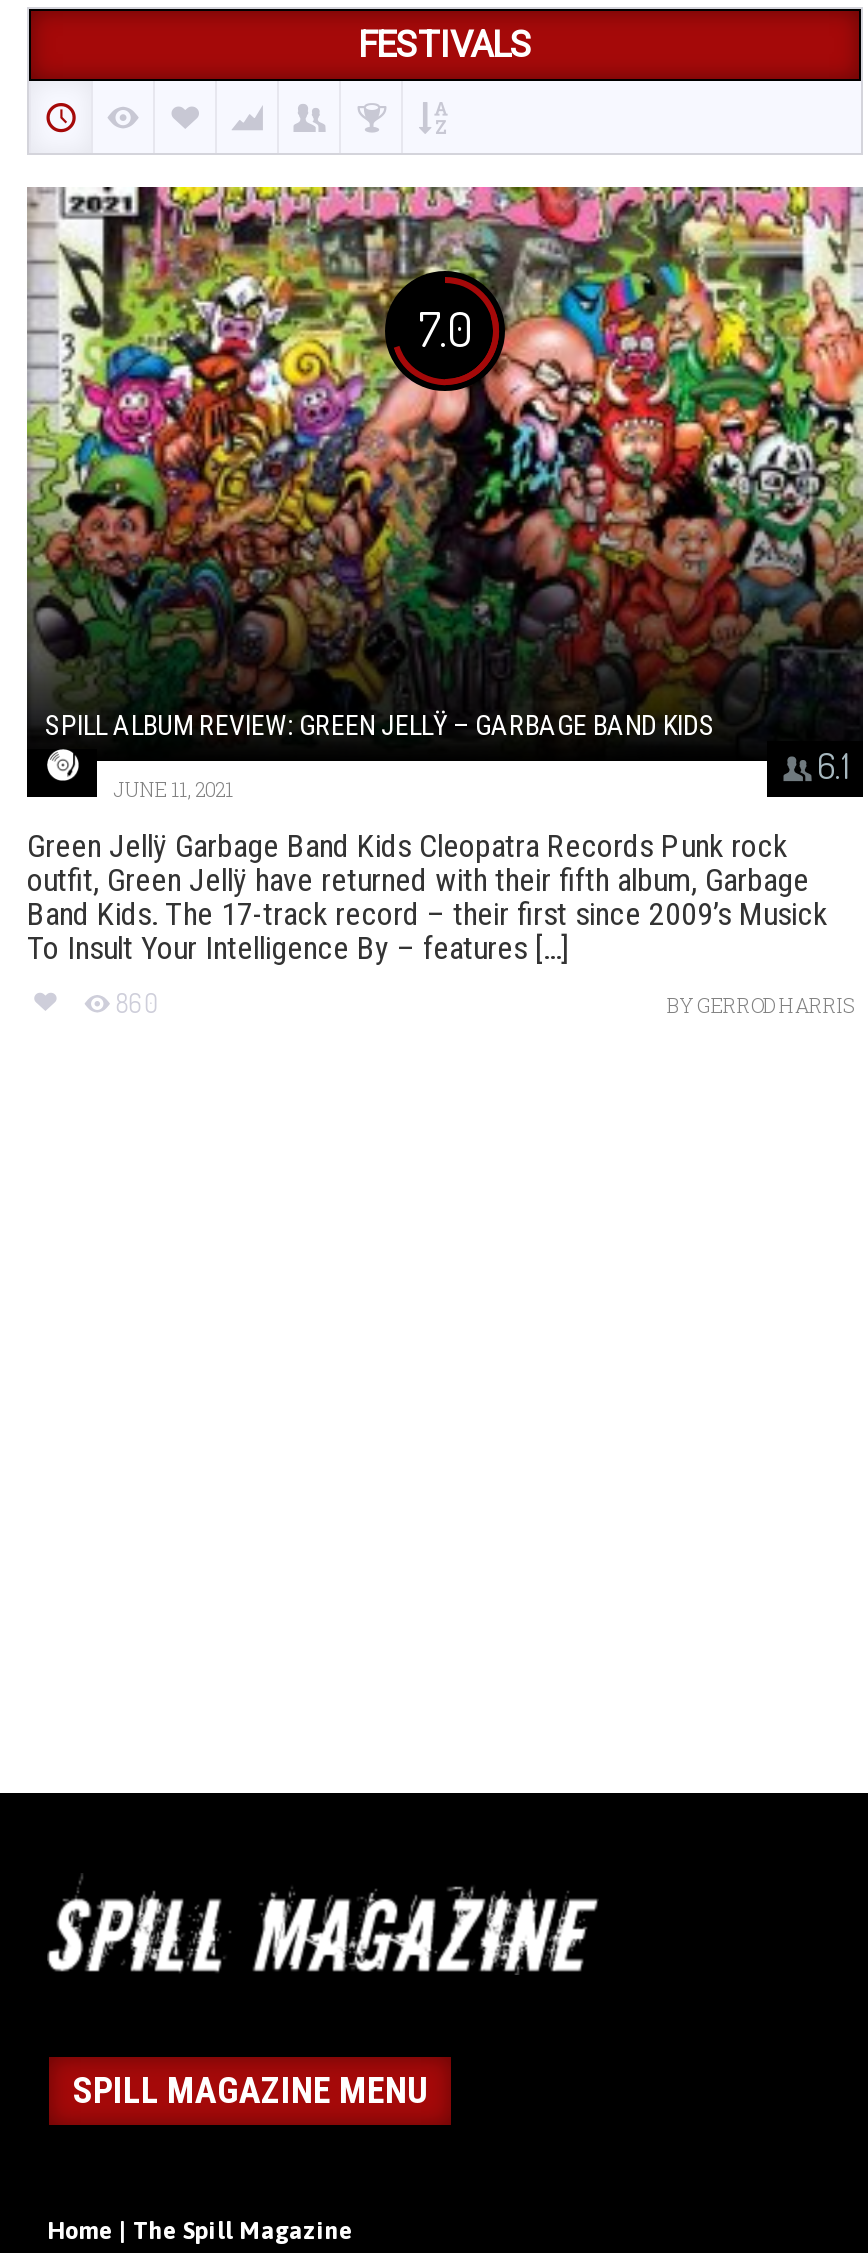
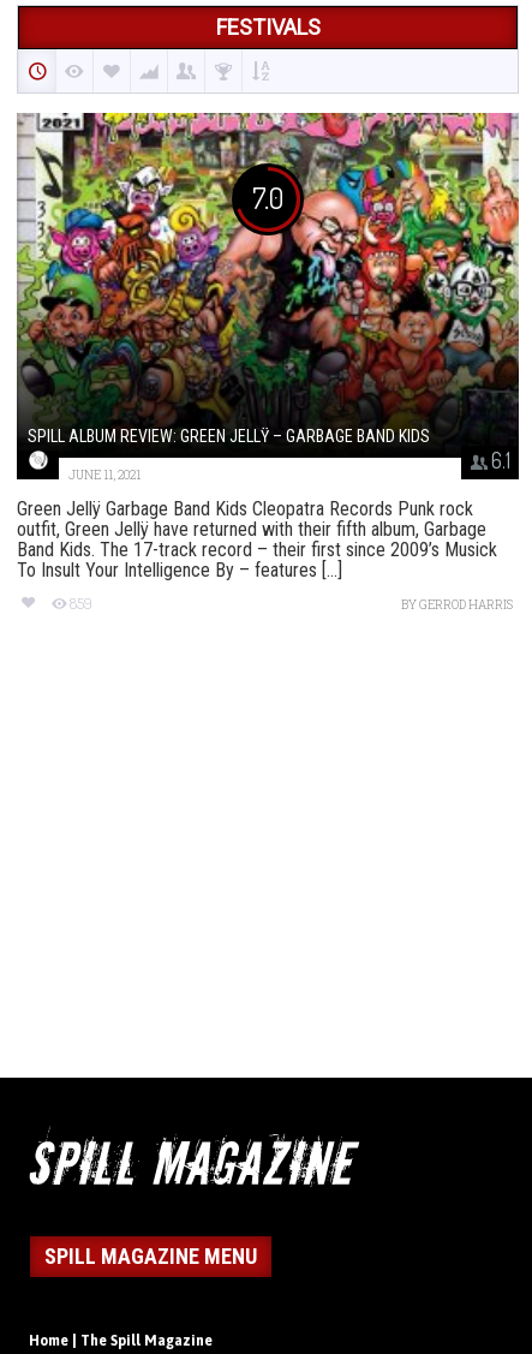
- 860
+ 859
